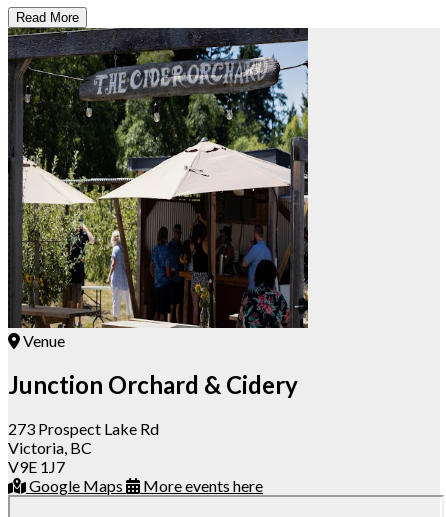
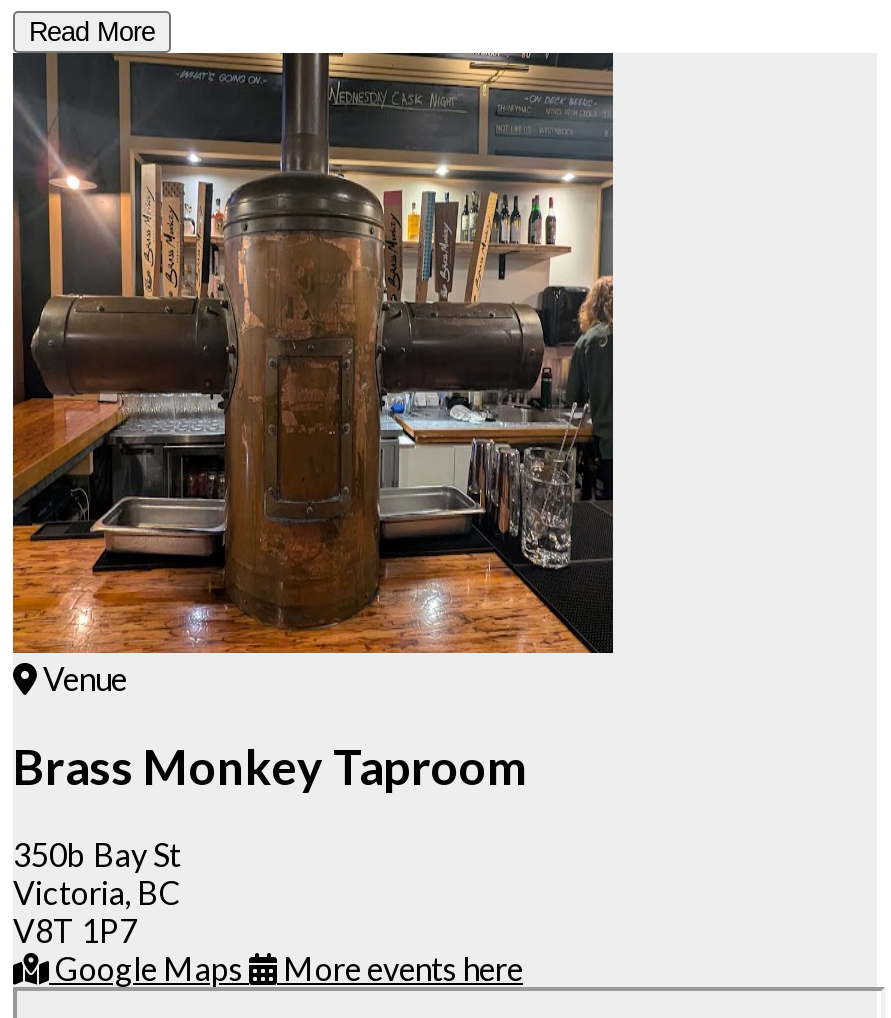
- [image]
+ [image]

- Junction Orchard & Cidery
+ Brass Monkey Taproom

- 273 Prospect Lake Rd
+ 350b Bay St

- V9E 1J7
+ V8T 1P7
